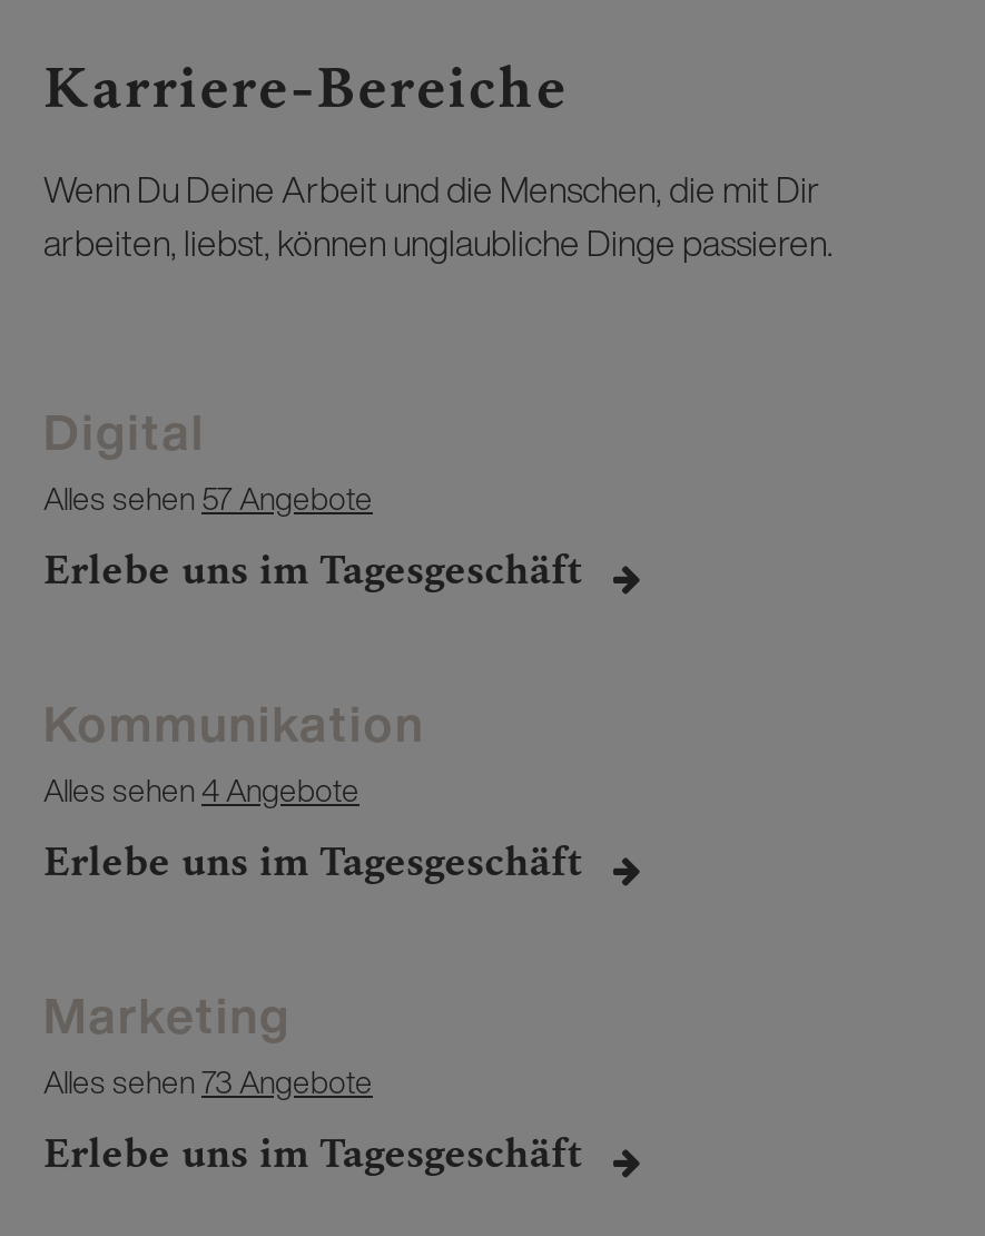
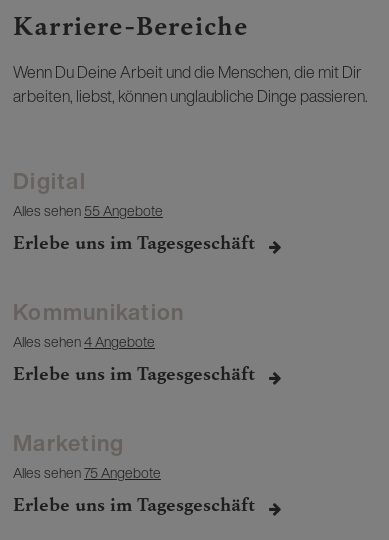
- Alles sehen 57 Angebote
+ Alles sehen 55 Angebote

- Alles sehen73 Angebote
+ Alles sehen75 Angebote
